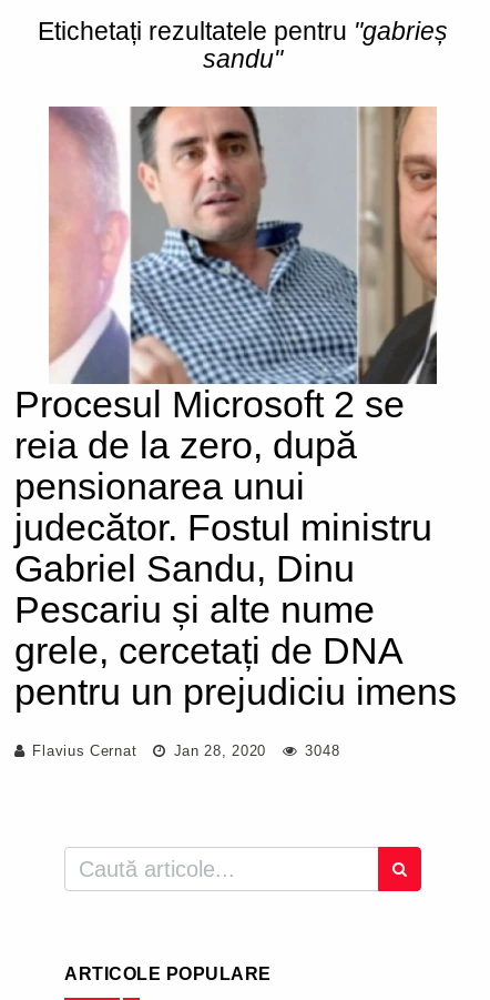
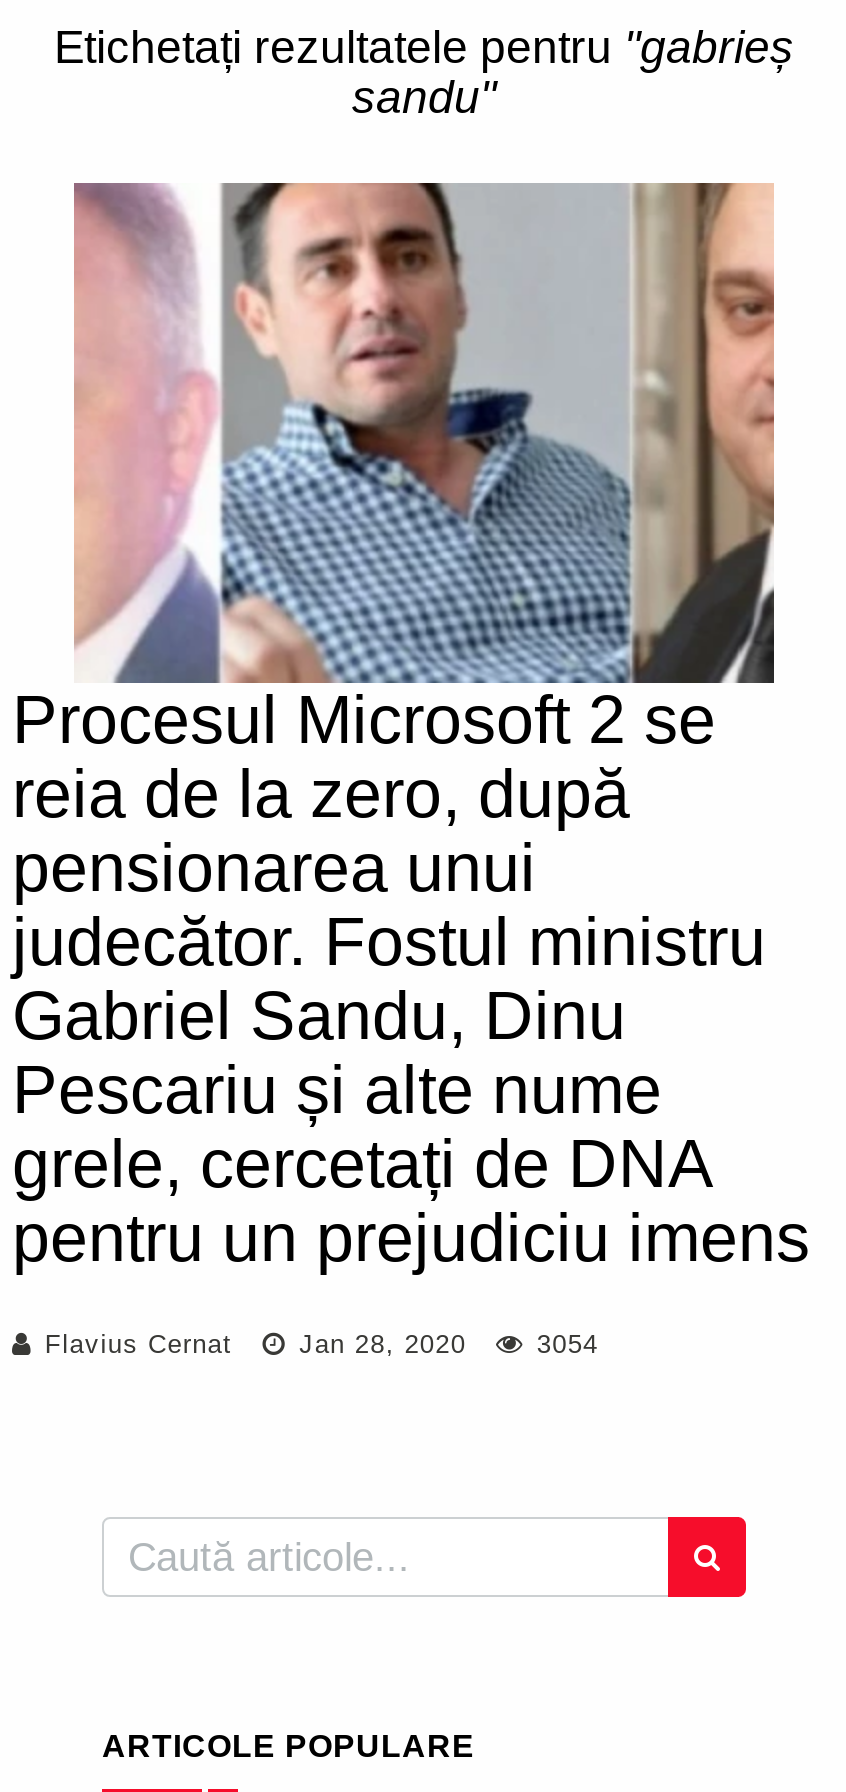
- 3048
+ 3054
